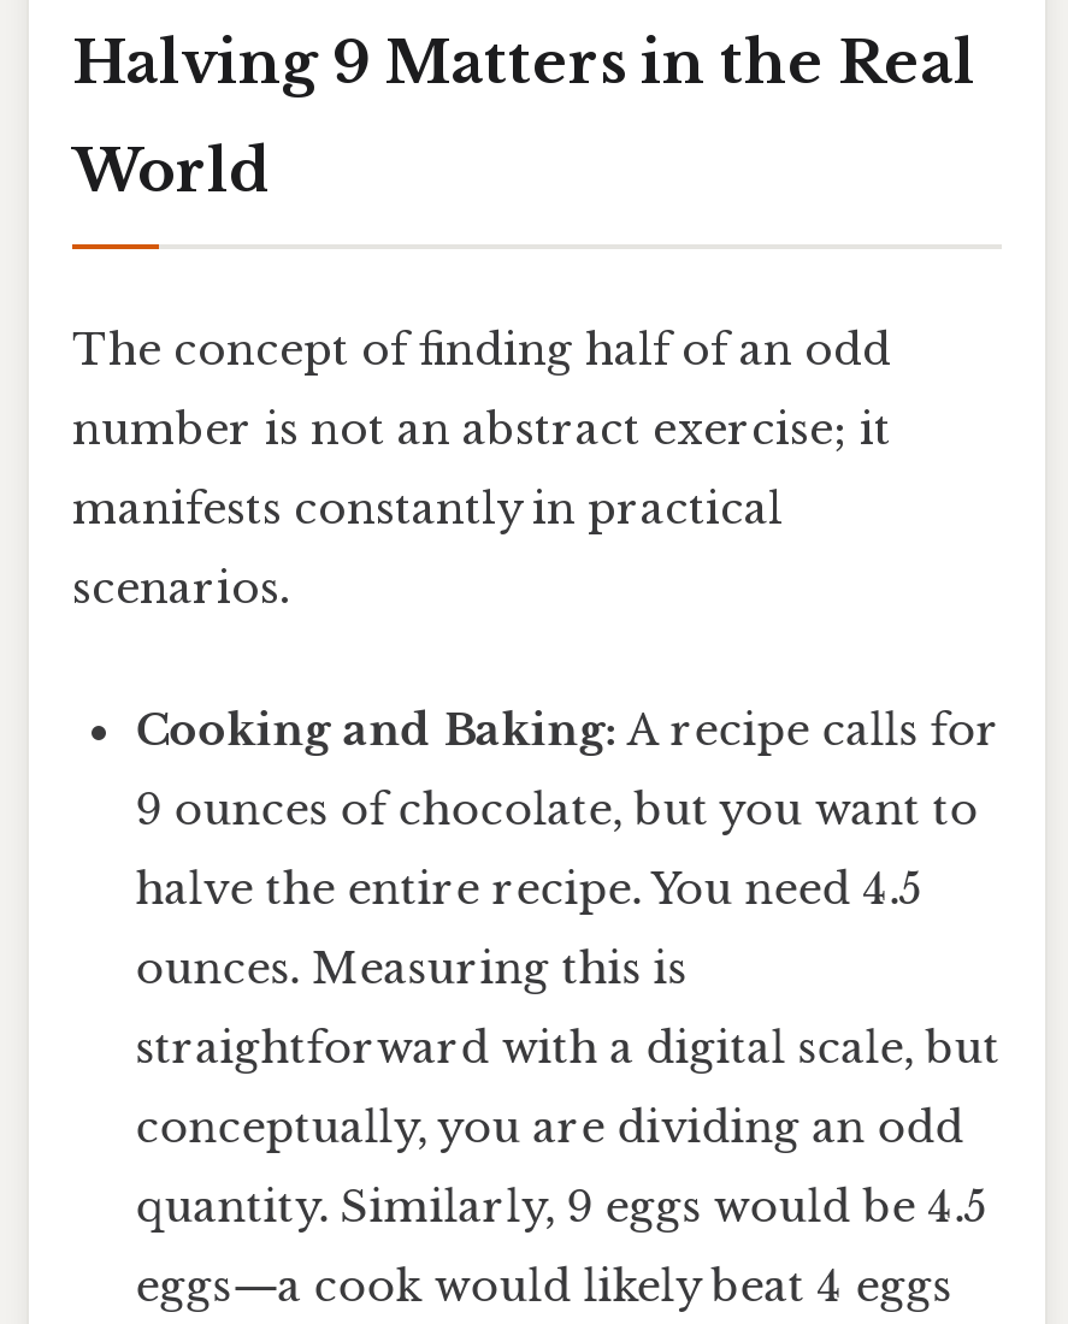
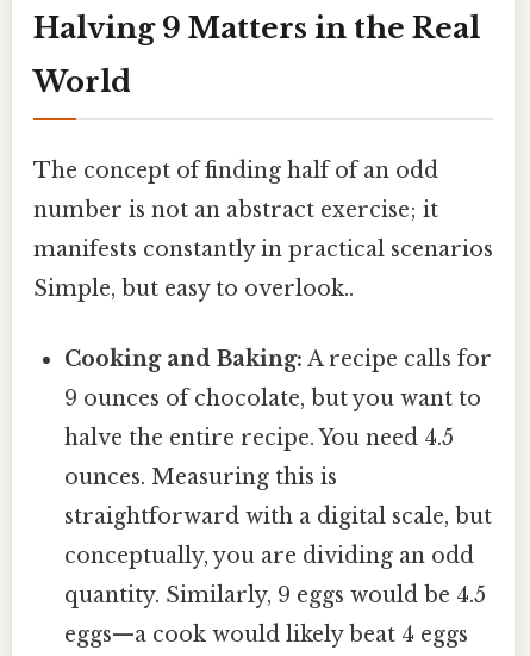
- manifests constantly in practical
+ manifests constantly in practical scenarios

- scenarios.
+ Simple, but easy to overlook..
